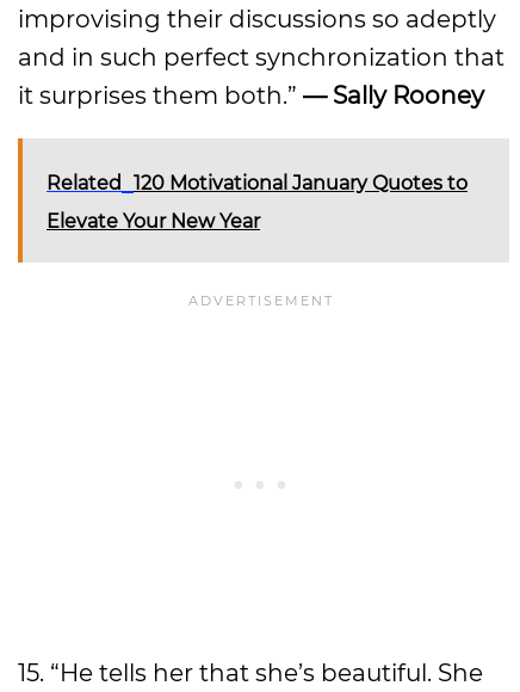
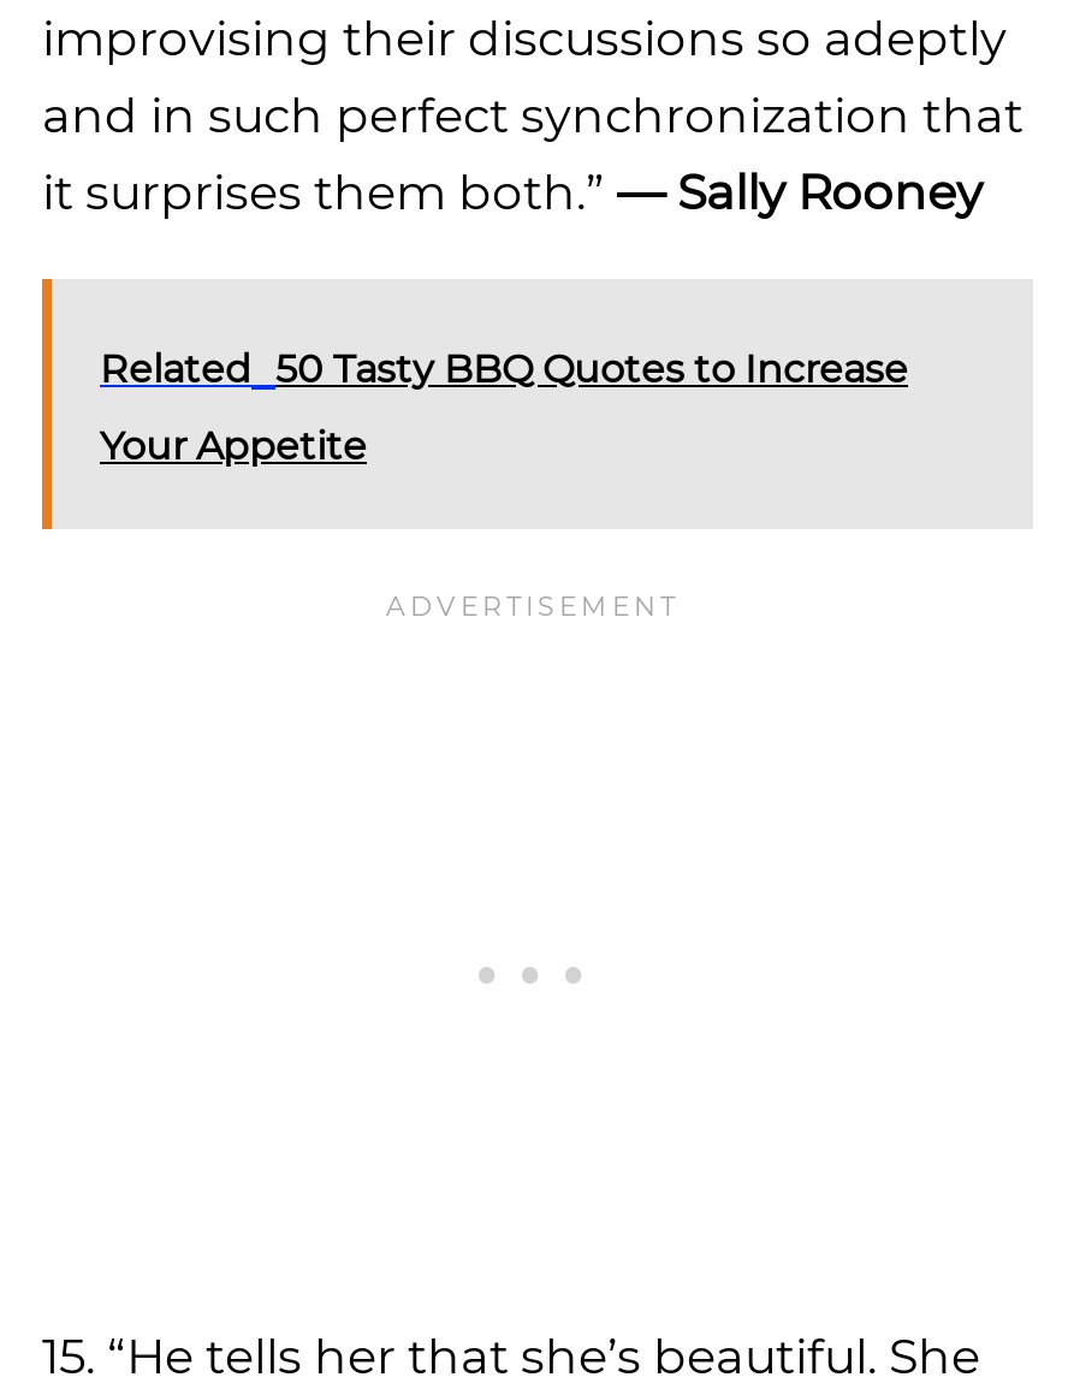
- Related 120 Motivational January Quotes to
+ Related 50 Tasty BBQ Quotes to Increase

- Elevate Your New Year
+ Your Appetite
